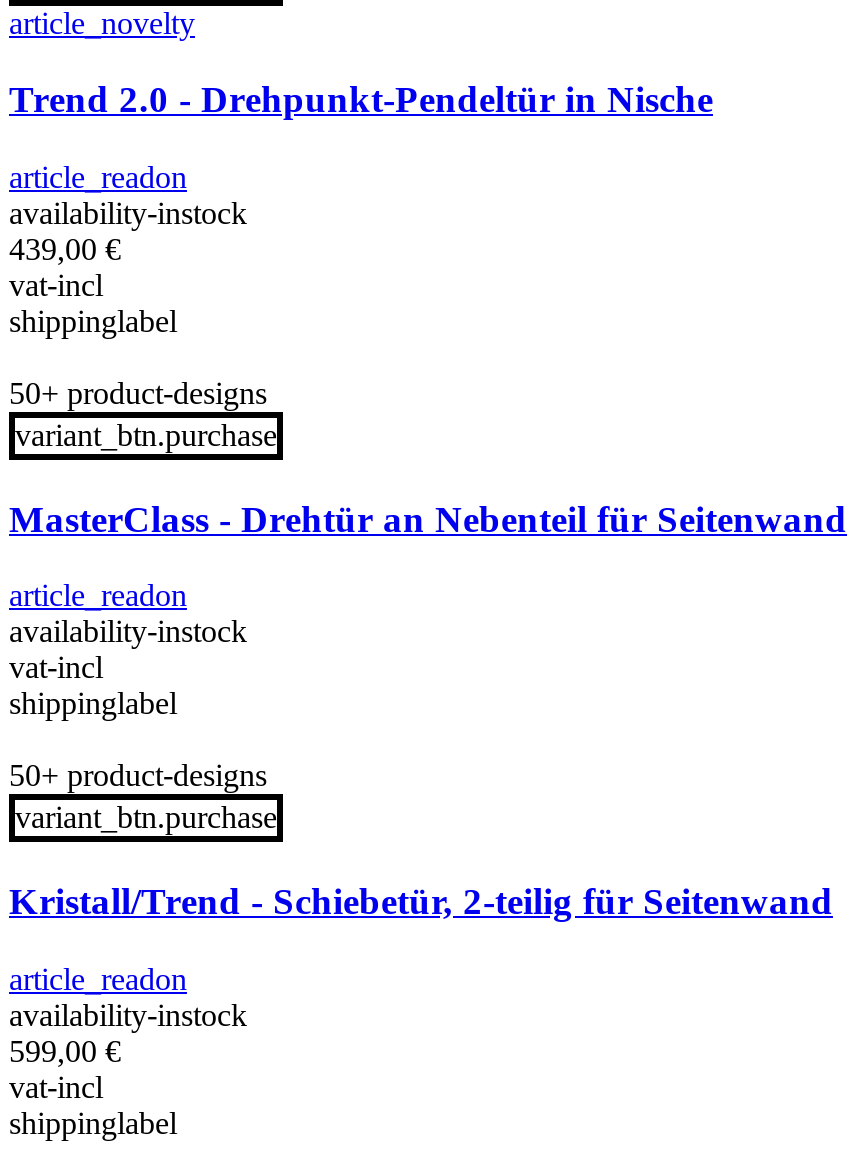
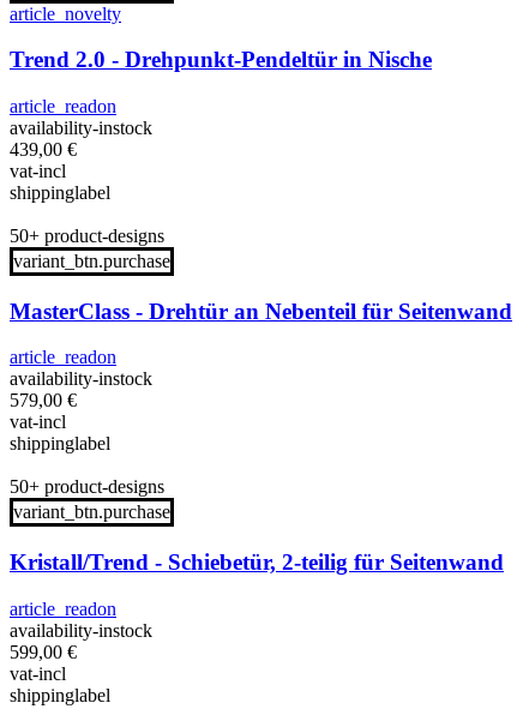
+ 579,00 €
